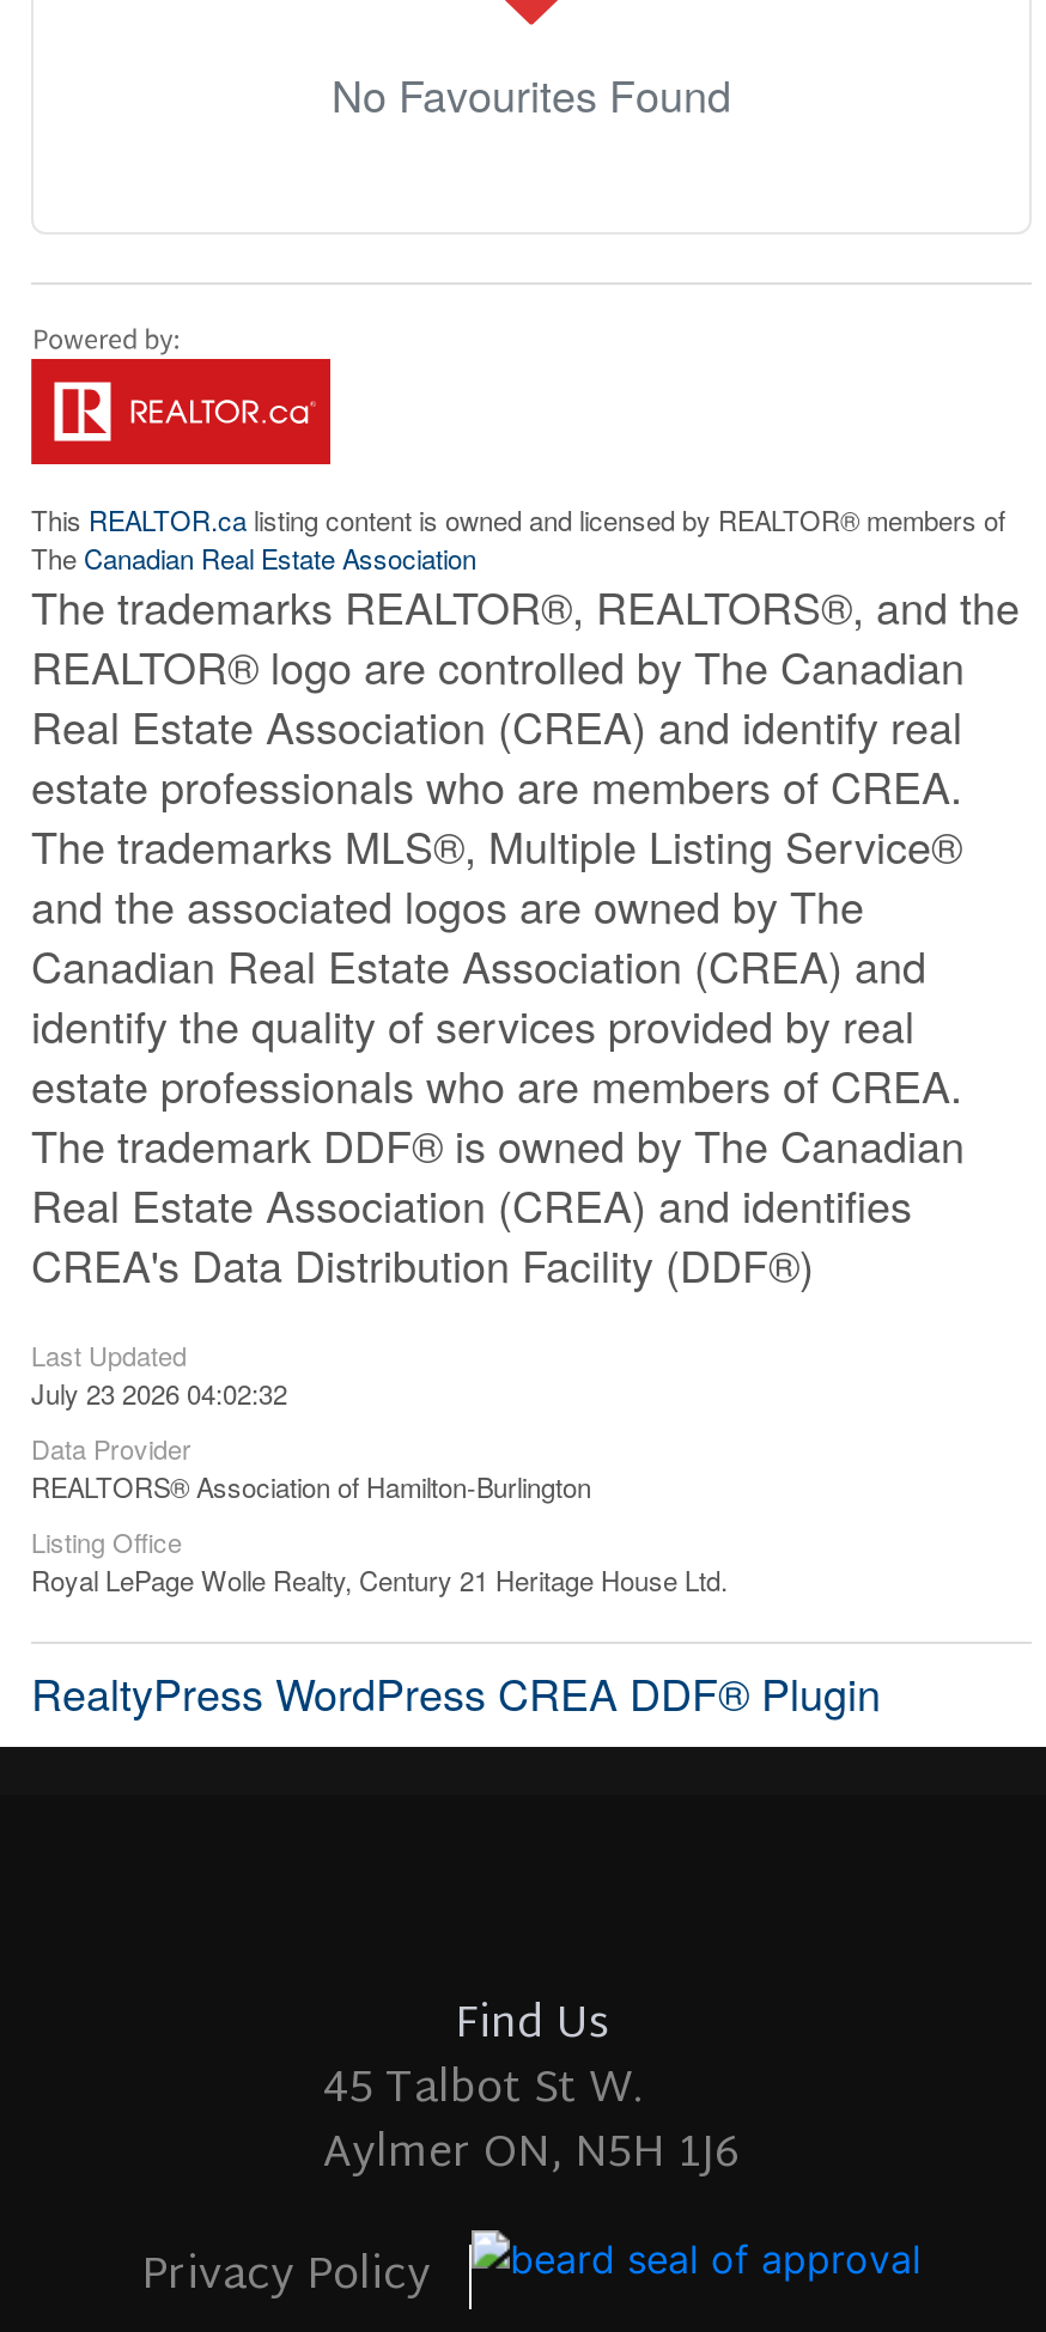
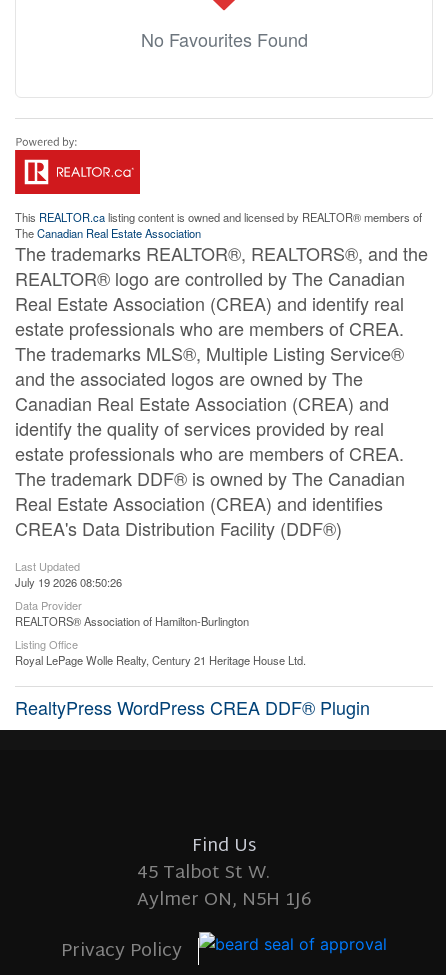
- July 23 2026 04:02:32
+ July 19 2026 08:50:26
